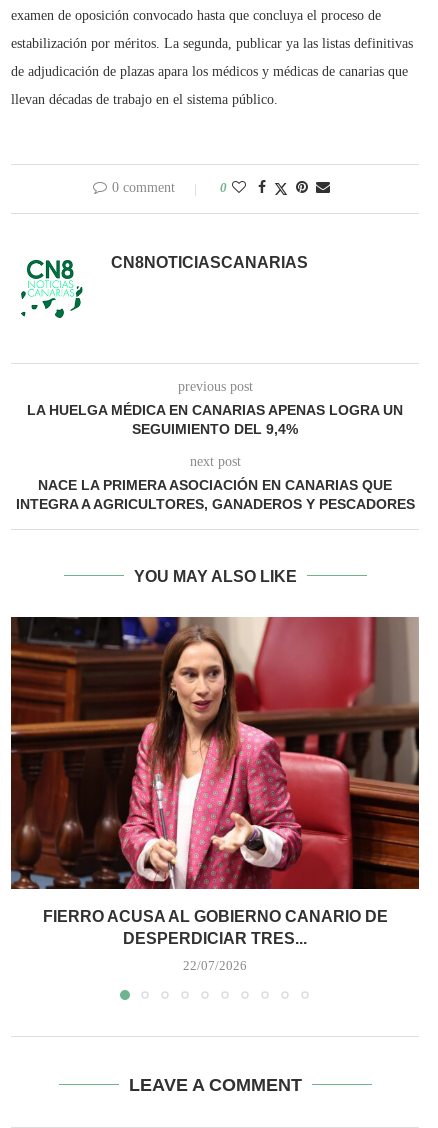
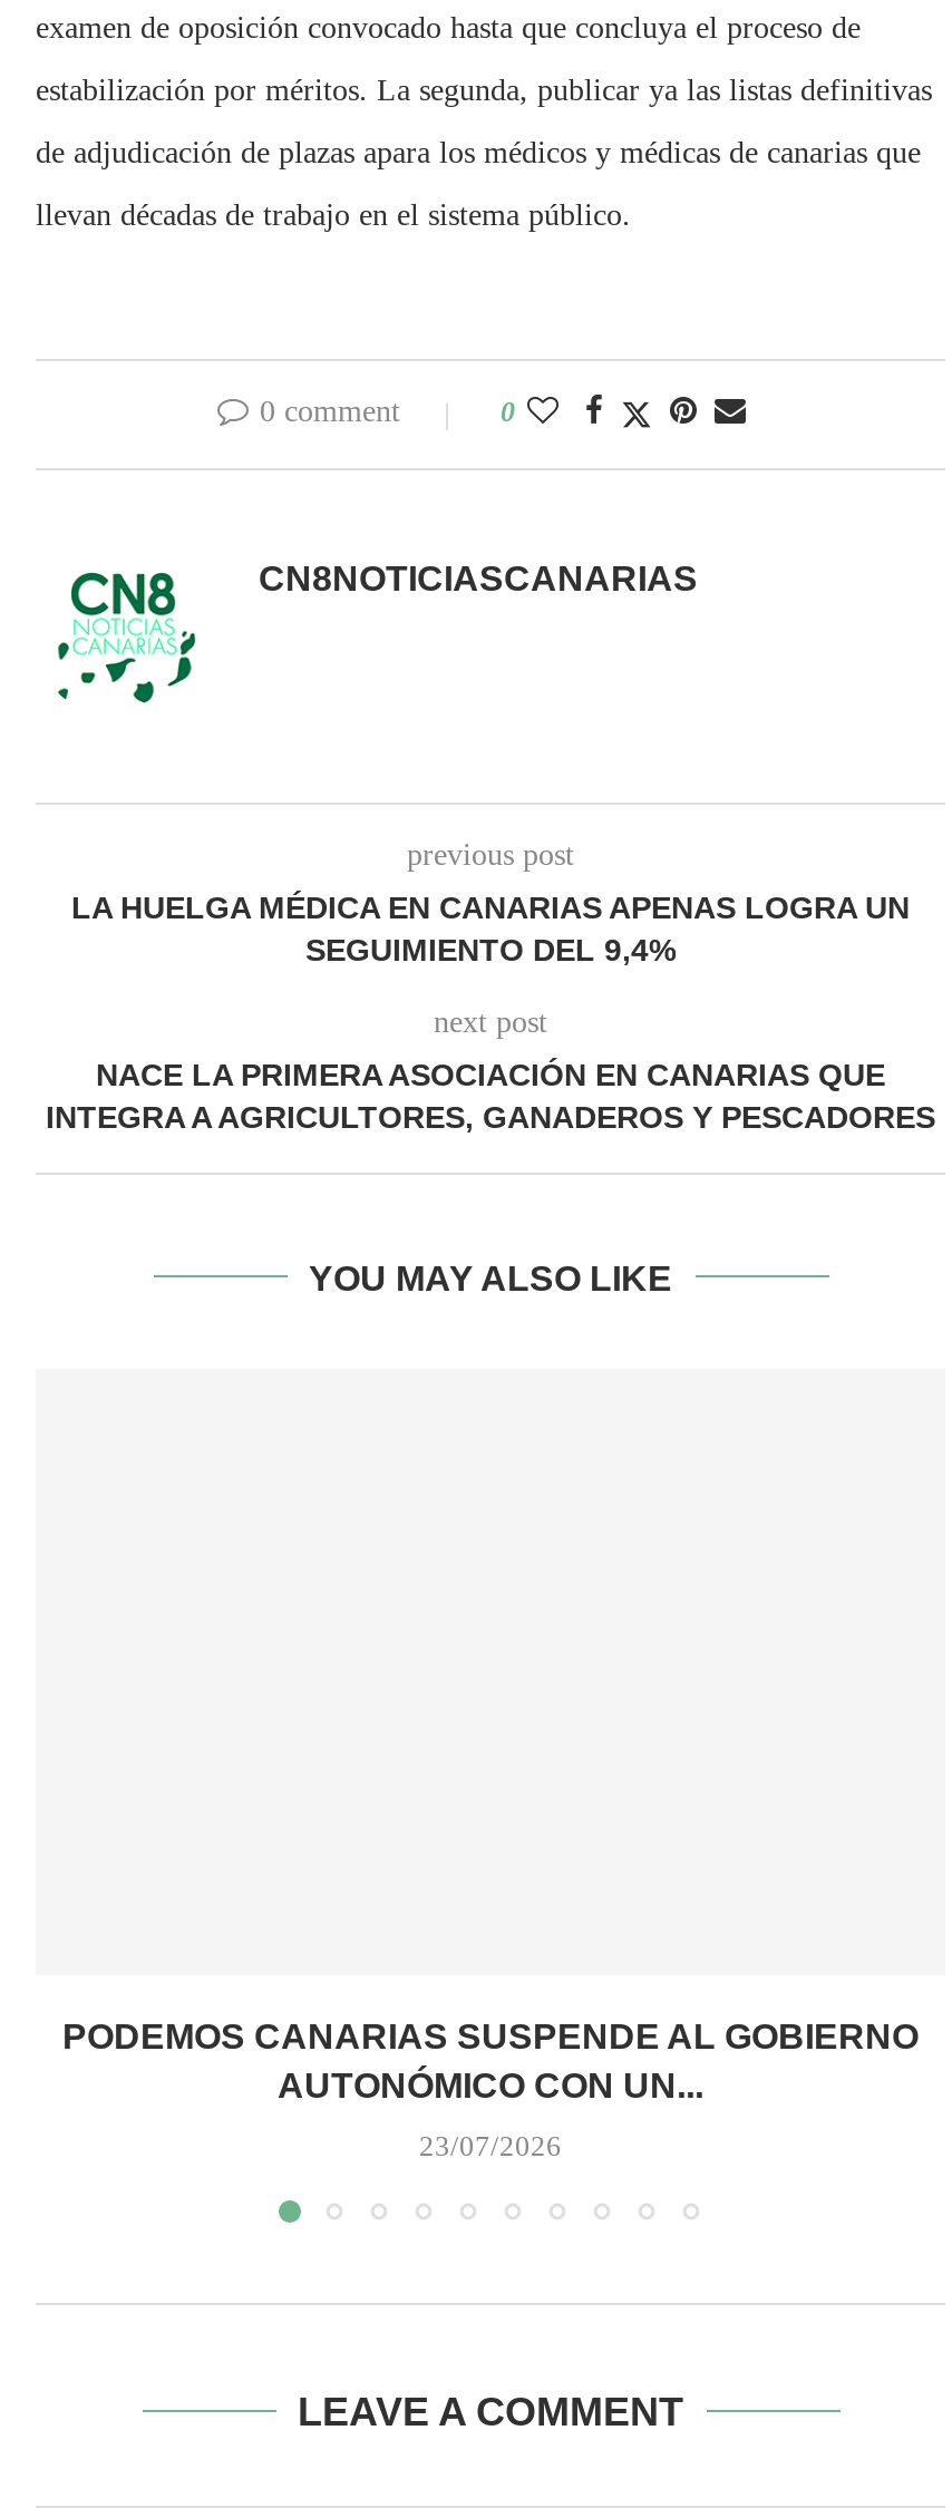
- [image]

- FIERRO ACUSA AL GOBIERNO CANARIO DE
- DESPERDICIAR TRES...
+ PODEMOS CANARIAS SUSPENDE AL GOBIERNO
+ AUTONÓMICO CON UN...

- 22/07/2026
+ 23/07/2026
